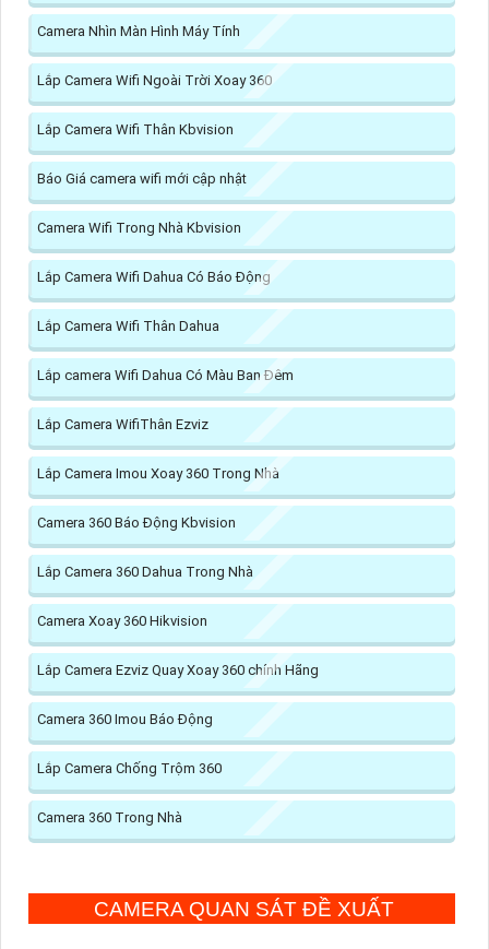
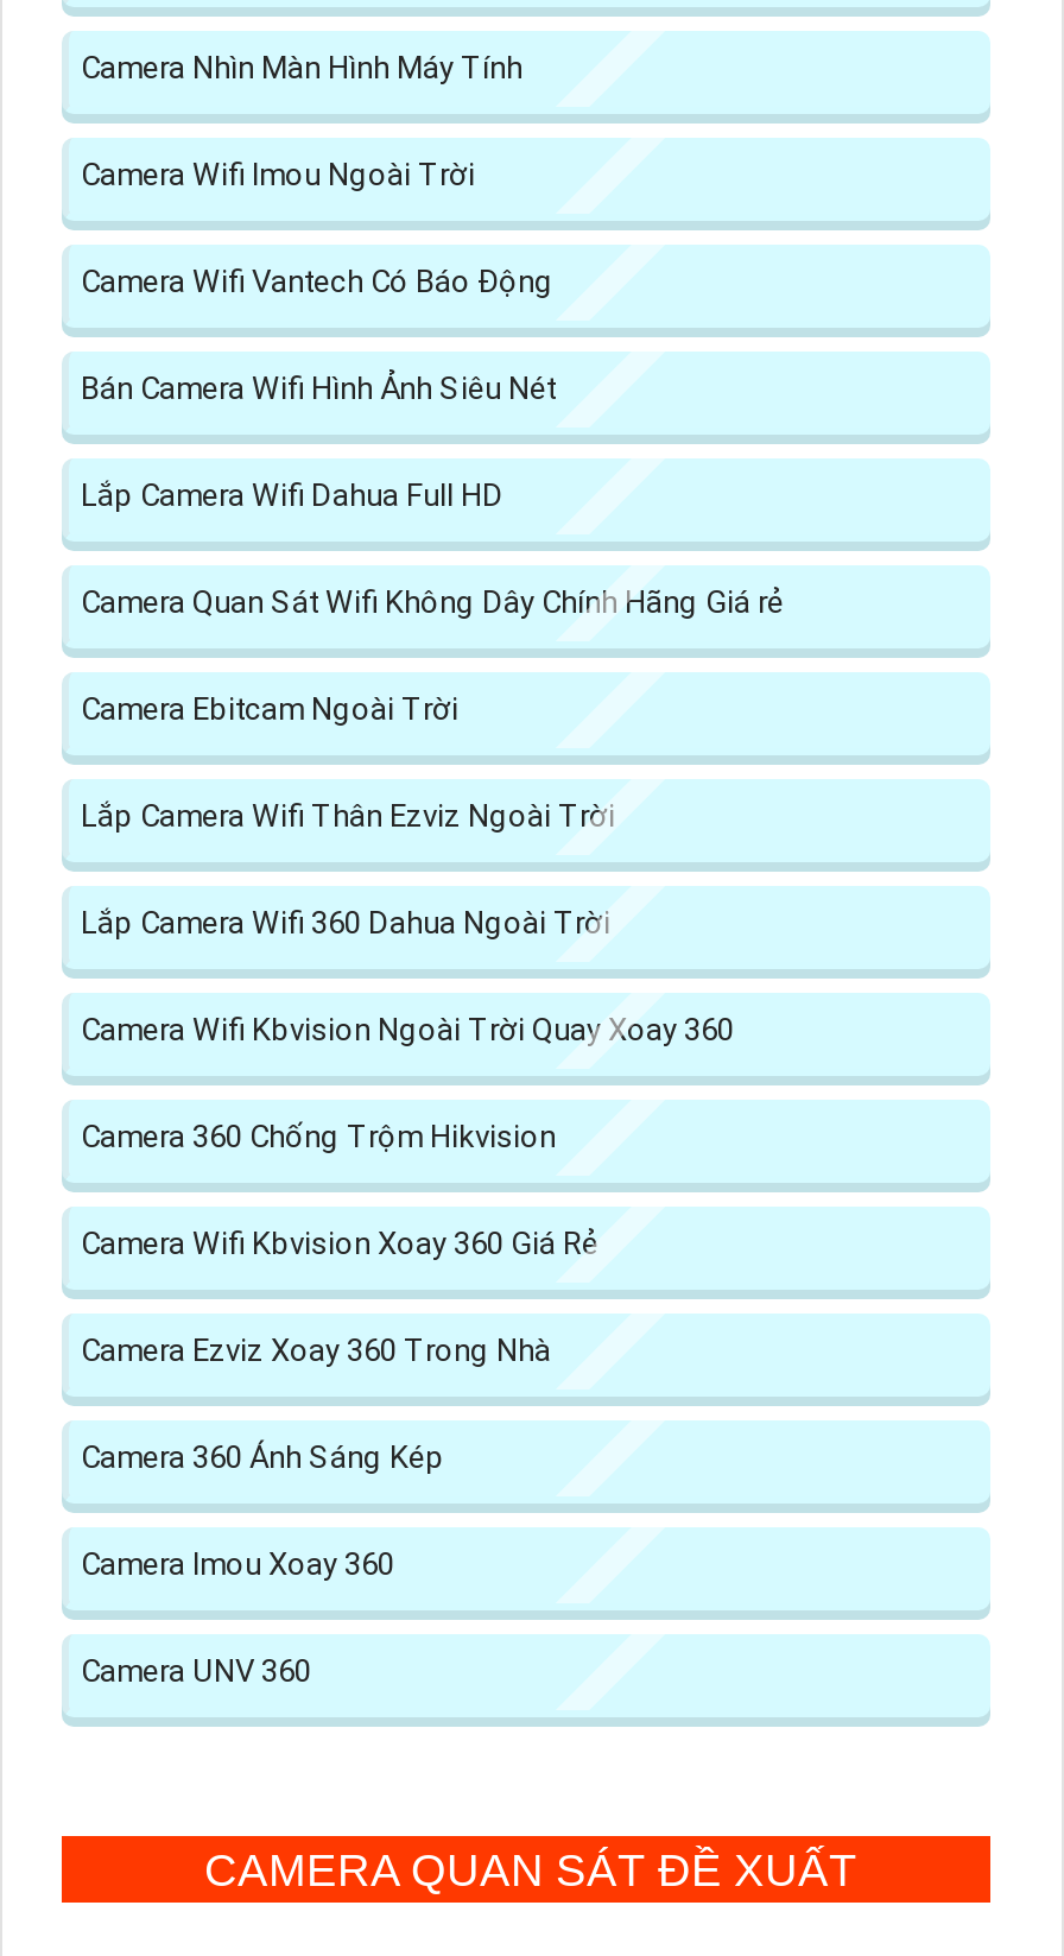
- Lắp Camera Wifi Ngoài Trời Xoay 360
- Lắp Camera Wifi Thân Kbvision
- Báo Giá camera wifi mới cập nhật
- Camera Wifi Trong Nhà Kbvision
- Lắp Camera Wifi Dahua Có Báo Động
- Lắp Camera Wifi Thân Dahua
- Lắp camera Wifi Dahua Có Màu Ban Đêm
- Lắp Camera WifiThân Ezviz
- Lắp Camera Imou Xoay 360 Trong Nhà
- Camera 360 Báo Động Kbvision
- Lắp Camera 360 Dahua Trong Nhà
- Camera Xoay 360 Hikvision
- Lắp Camera Ezviz Quay Xoay 360 chính Hãng
- Camera 360 Imou Báo Động
- Lắp Camera Chống Trộm 360
- Camera 360 Trong Nhà
+ Camera Wifi Imou Ngoài Trời
+ Camera Wifi Vantech Có Báo Động
+ Bán Camera Wifi Hình Ảnh Siêu Nét
+ Lắp Camera Wifi Dahua Full HD
+ Camera Quan Sát Wifi Không Dây Chính Hãng Giá rẻ
+ Camera Ebitcam Ngoài Trời
+ Lắp Camera Wifi Thân Ezviz Ngoài Trời
+ Lắp Camera Wifi 360 Dahua Ngoài Trời
+ Camera Wifi Kbvision Ngoài Trời Quay Xoay 360
+ Camera 360 Chống Trộm Hikvision
+ Camera Wifi Kbvision Xoay 360 Giá Rẻ
+ Camera Ezviz Xoay 360 Trong Nhà
+ Camera 360 Ánh Sáng Kép
+ Camera Imou Xoay 360
+ Camera UNV 360
